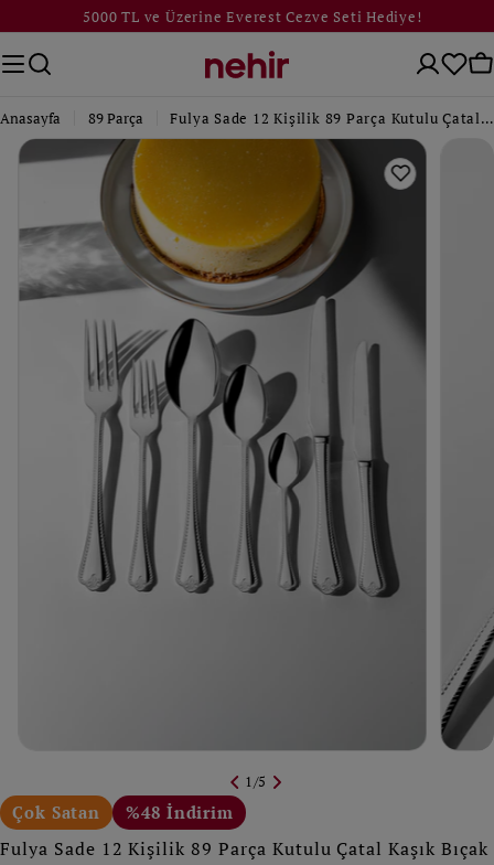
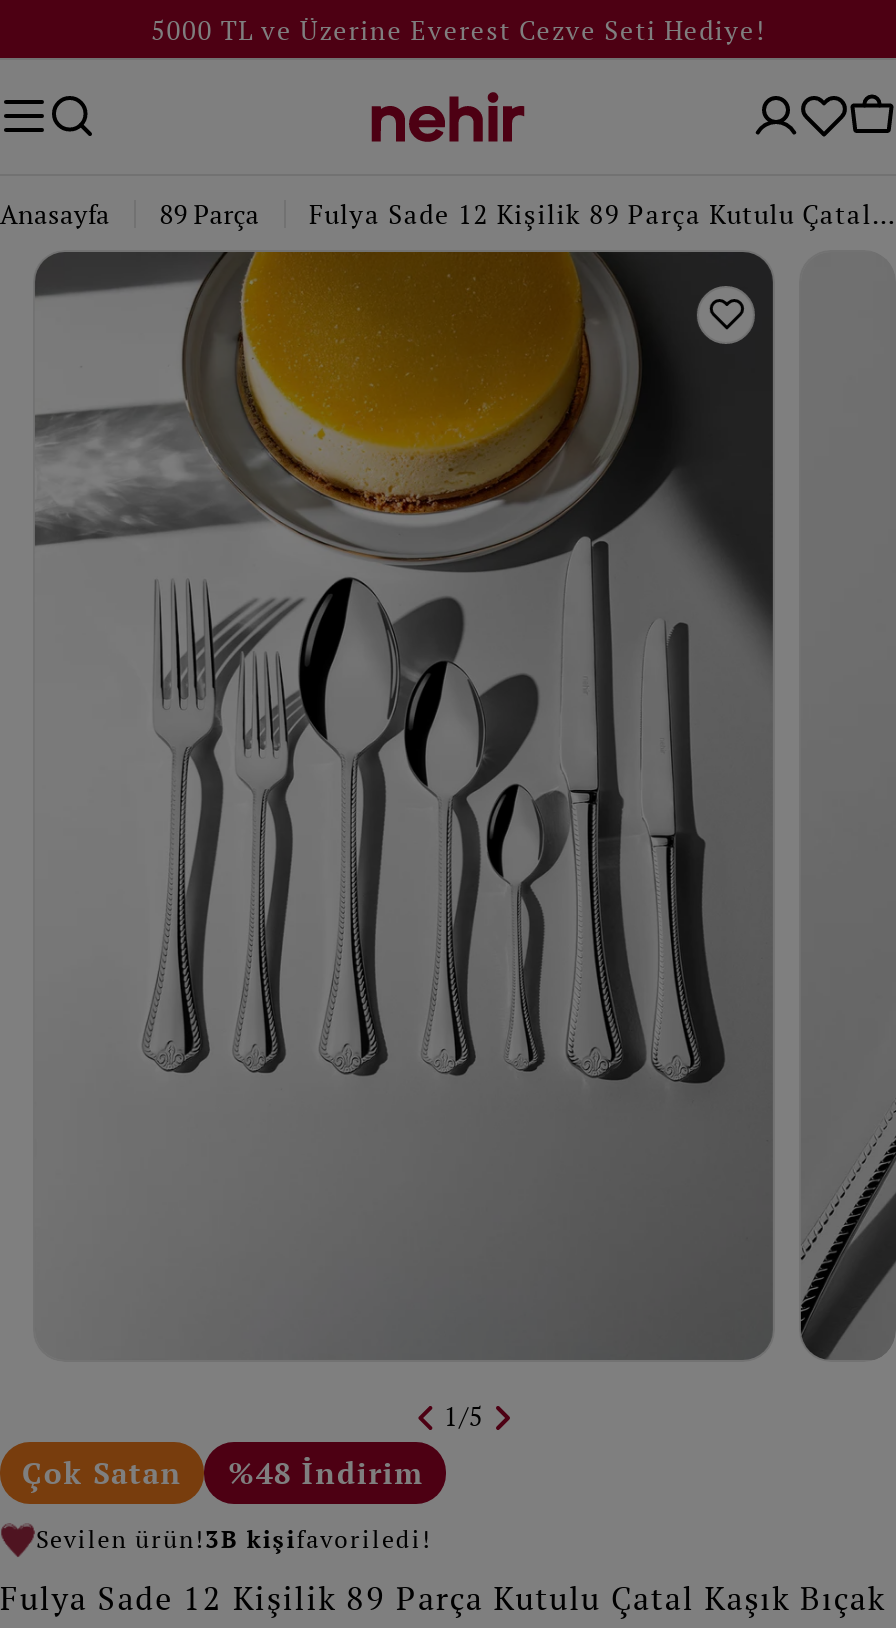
+ Sevilen ürün!3B kişifavoriledi!
